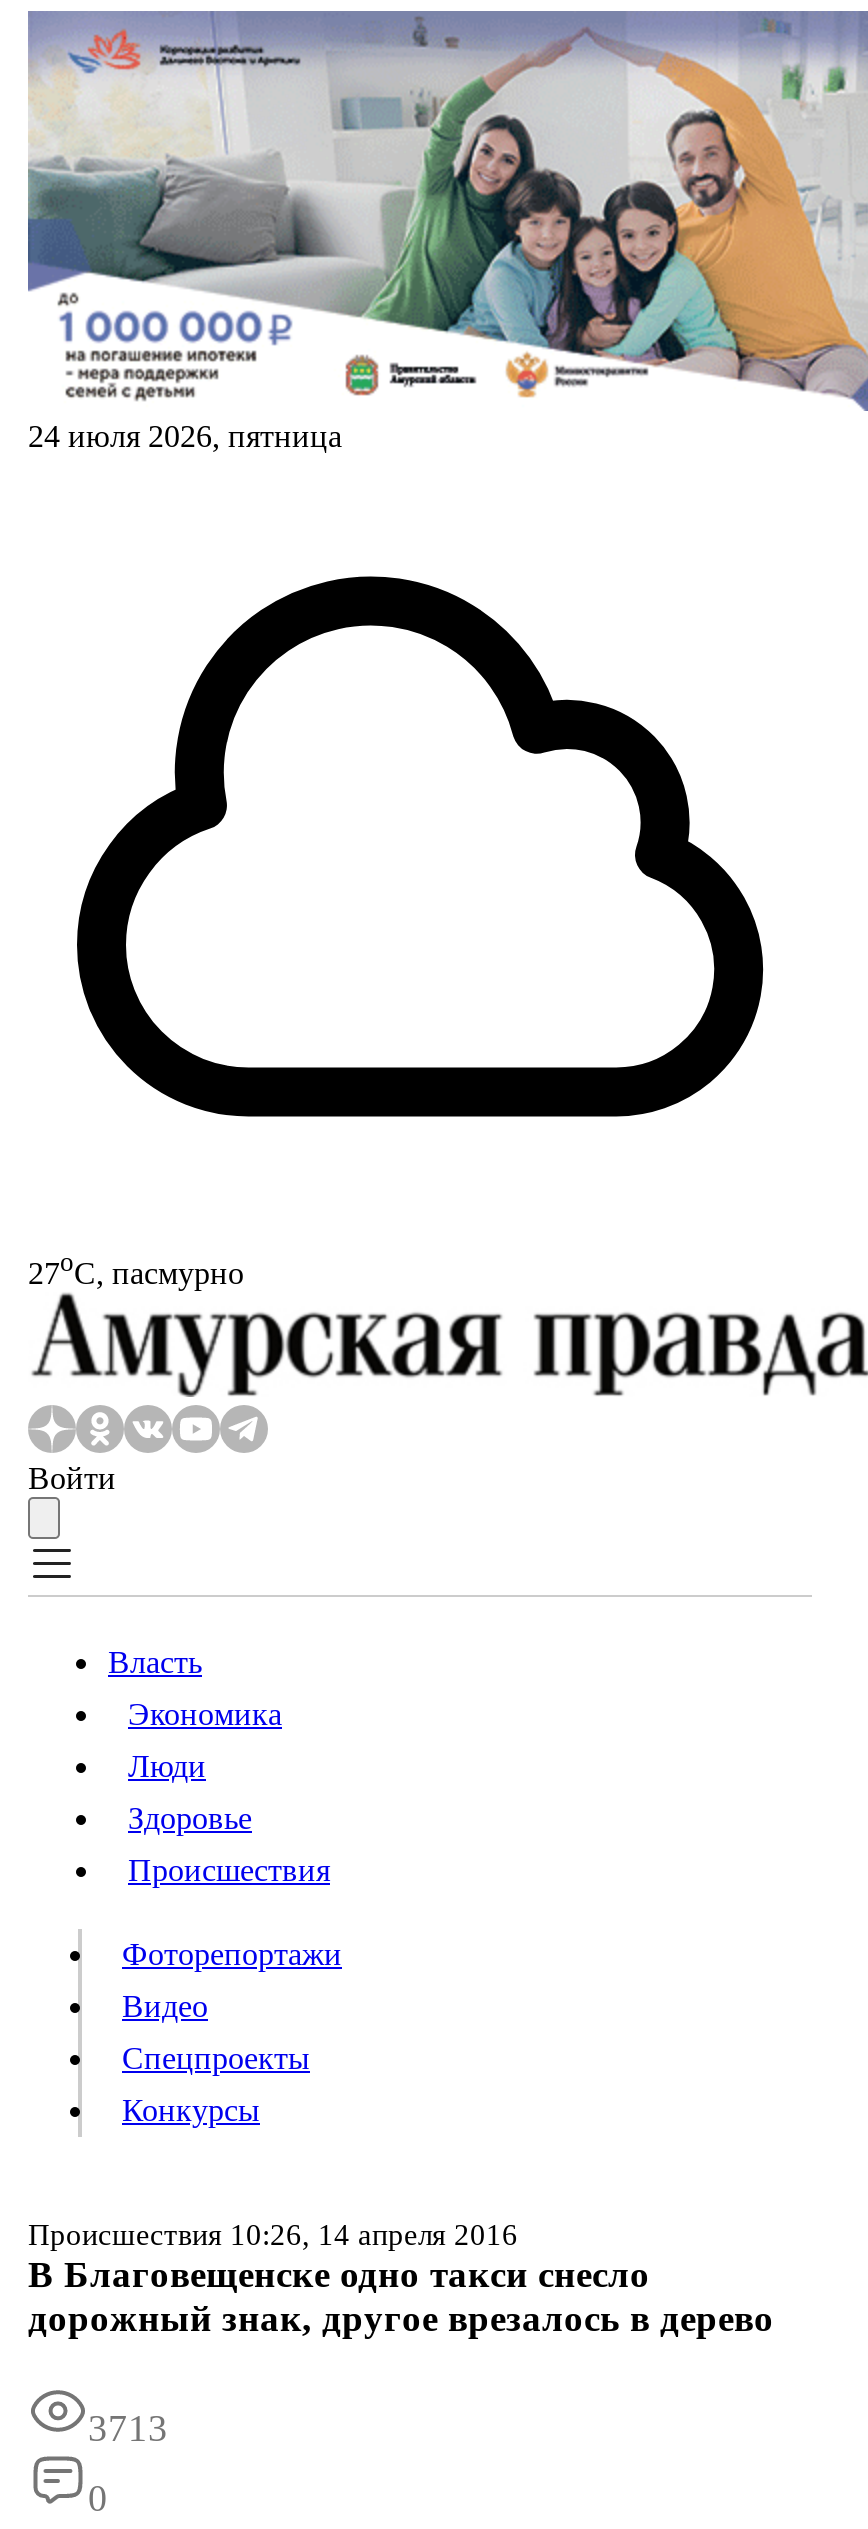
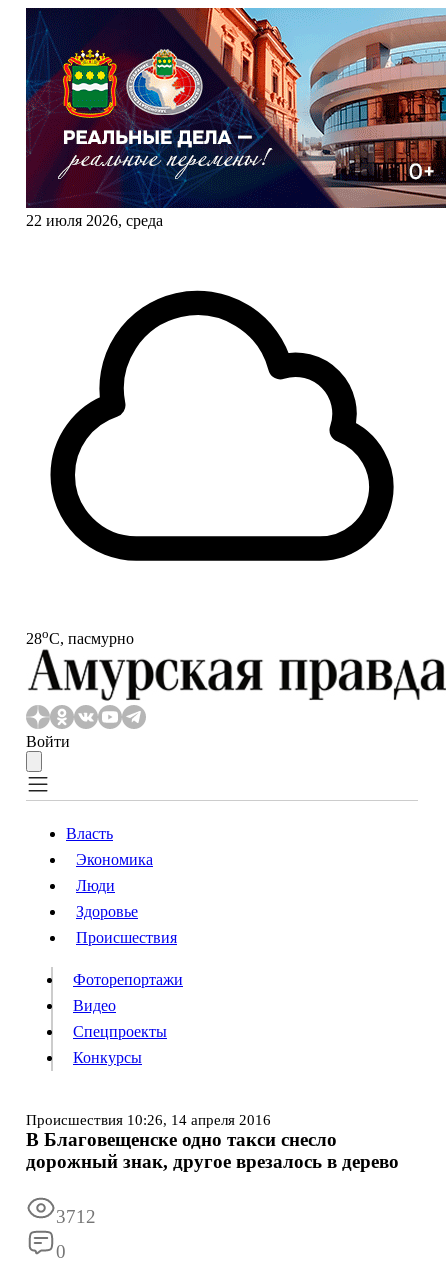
- [image]
- 24 июля 2026, пятница
+ [image]
+ 22 июля 2026, среда

- 27oС, пасмурно
+ 28oС, пасмурно

- 3713
+ 3712
